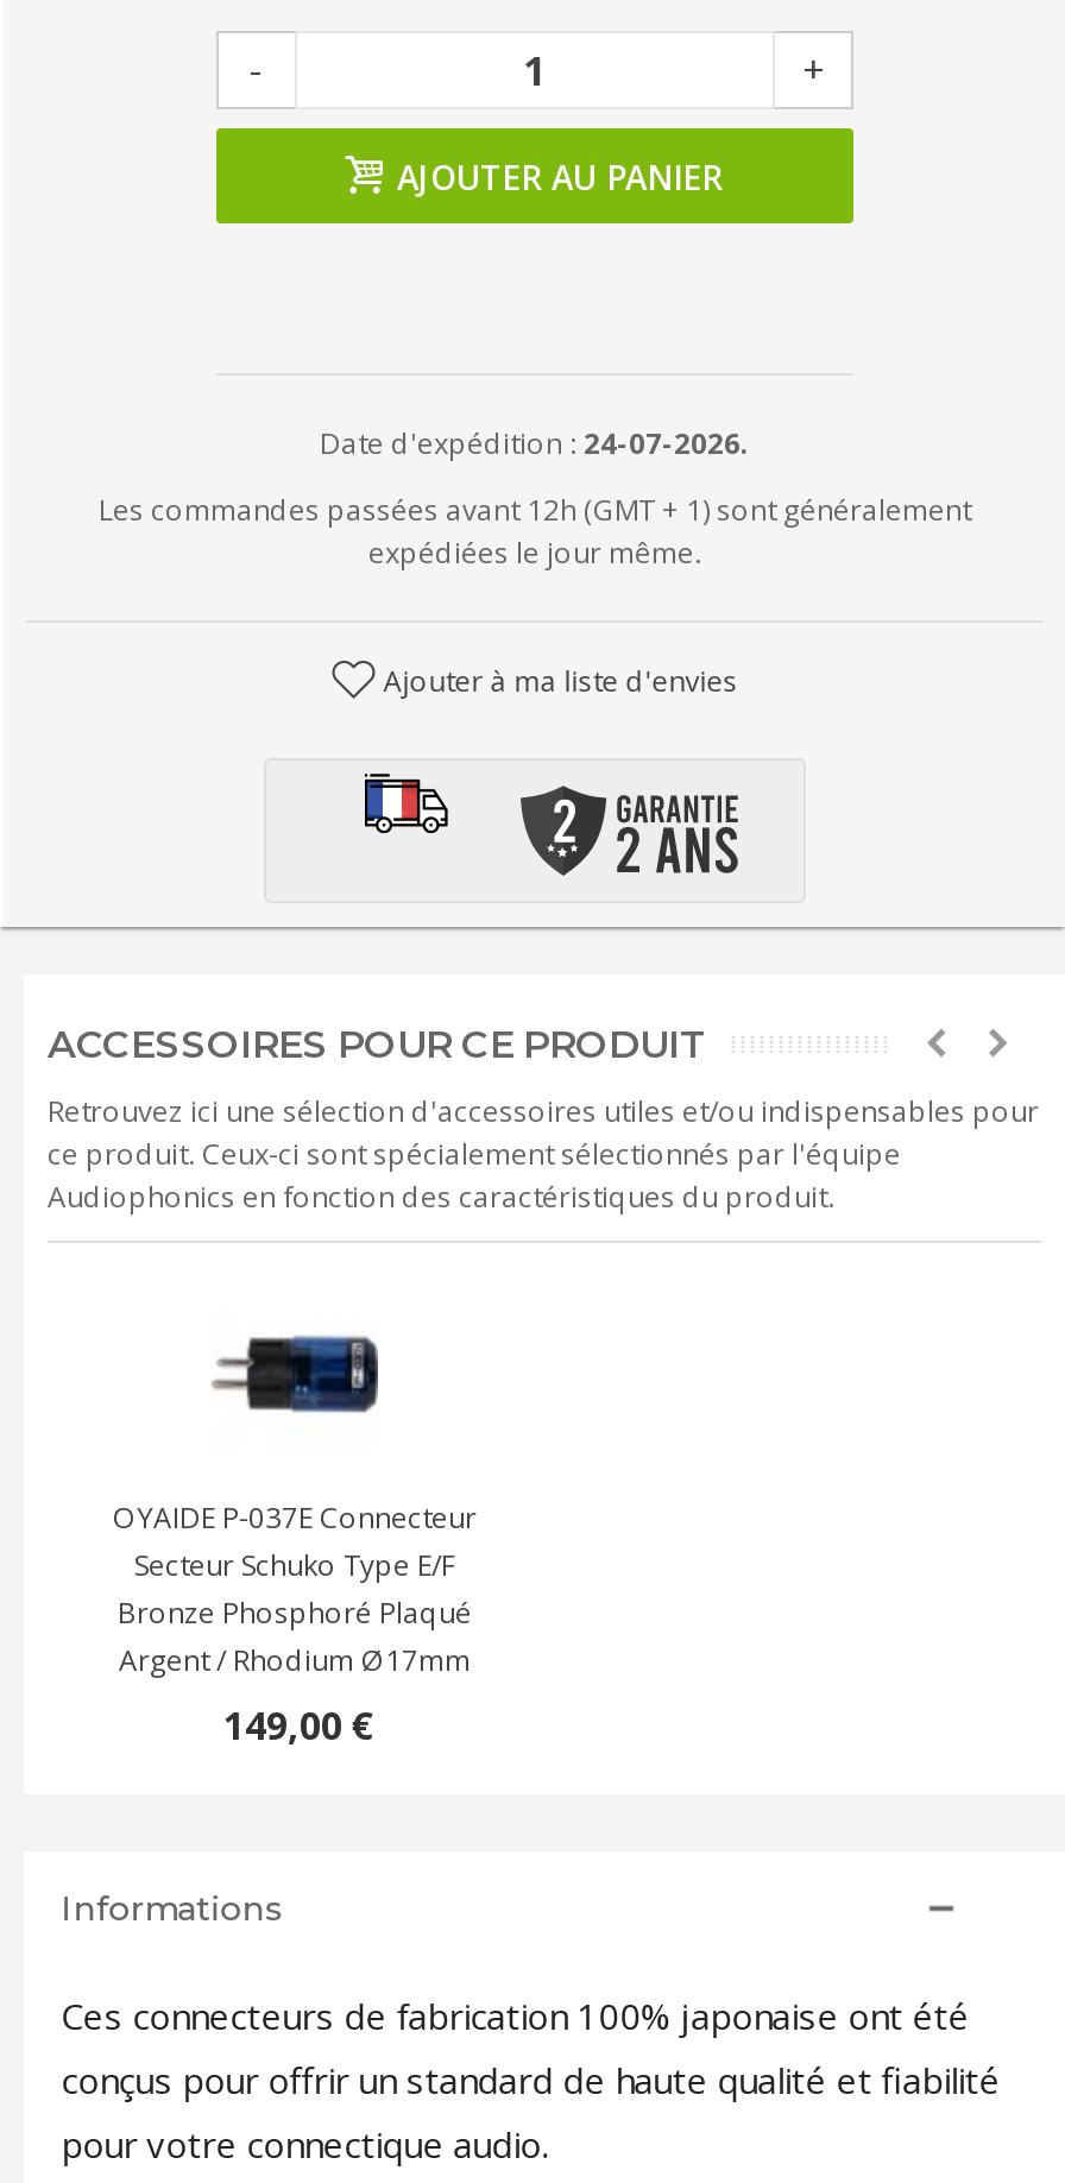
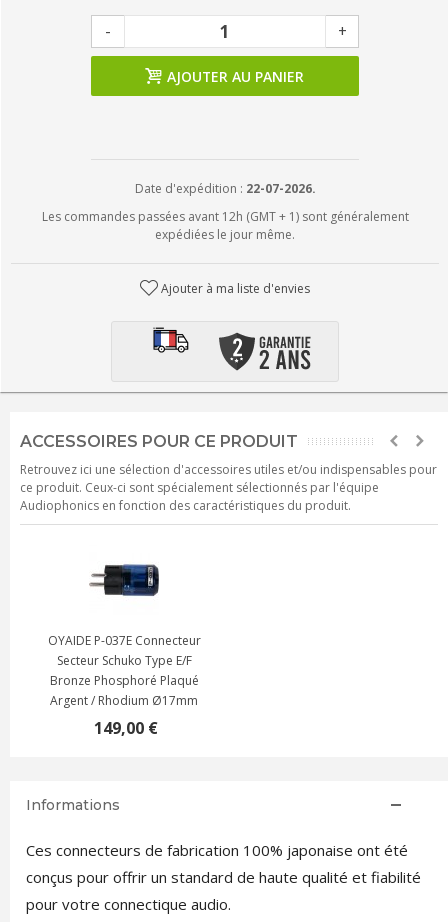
- Date d'expédition : 24-07-2026.
+ Date d'expédition : 22-07-2026.
